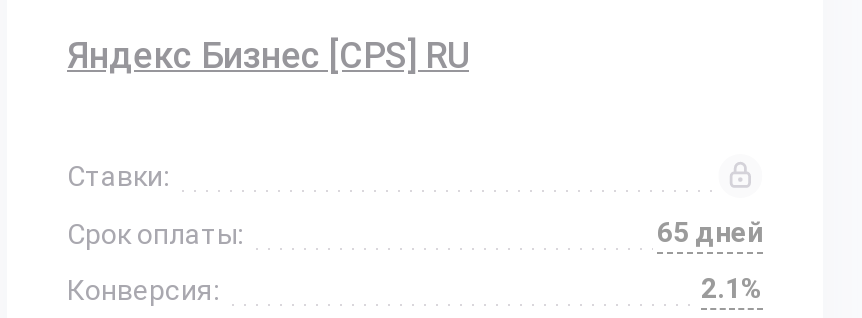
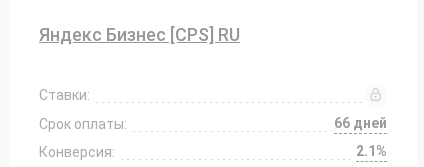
- 65 дней
+ 66 дней
